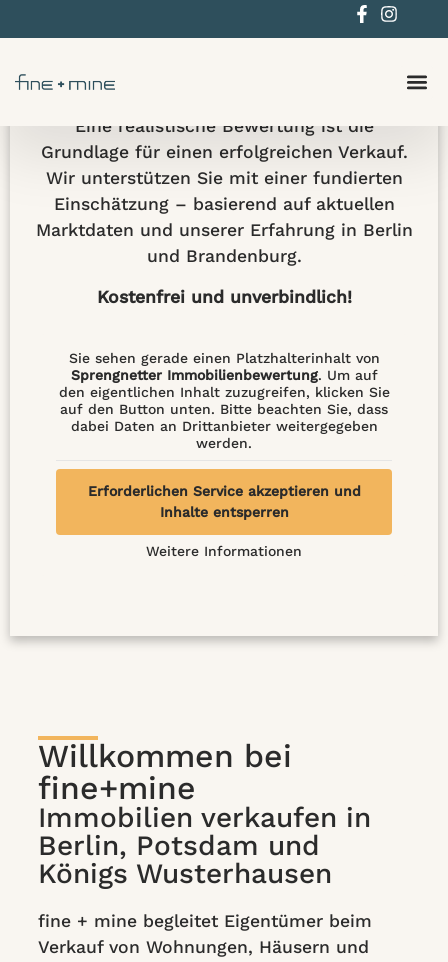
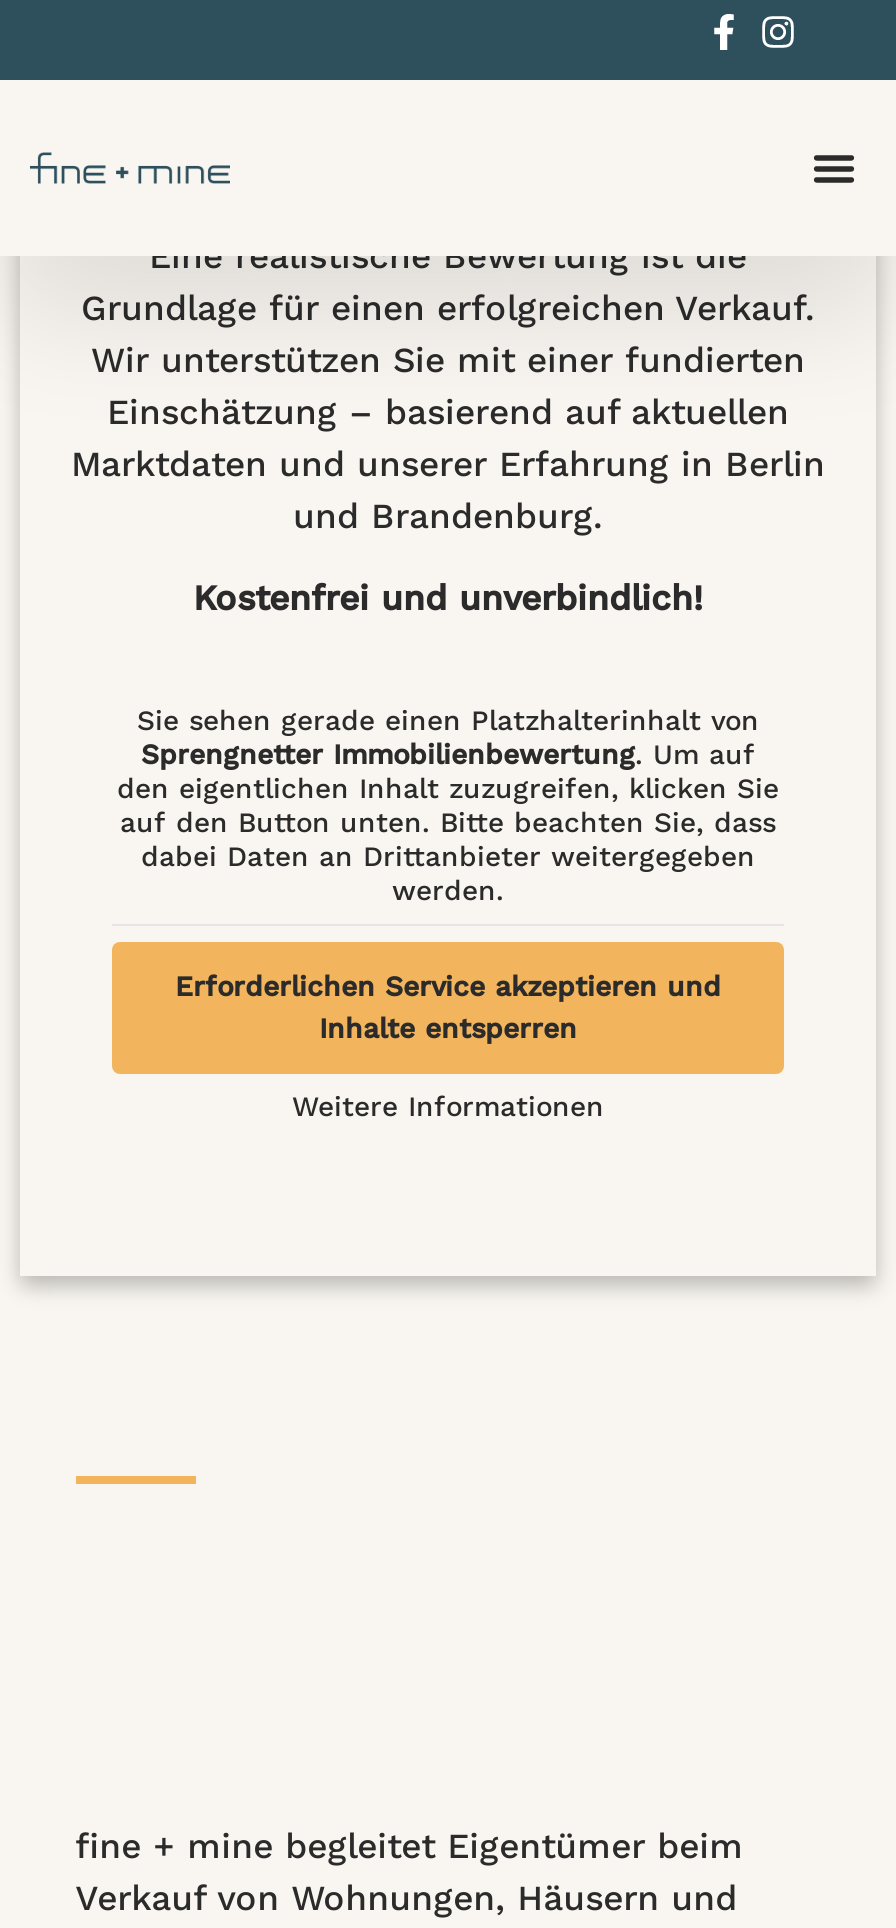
- Willkommen bei
- fine+mine
- Immobilien verkaufen in
- Berlin, Potsdam und
- Königs Wusterhausen
